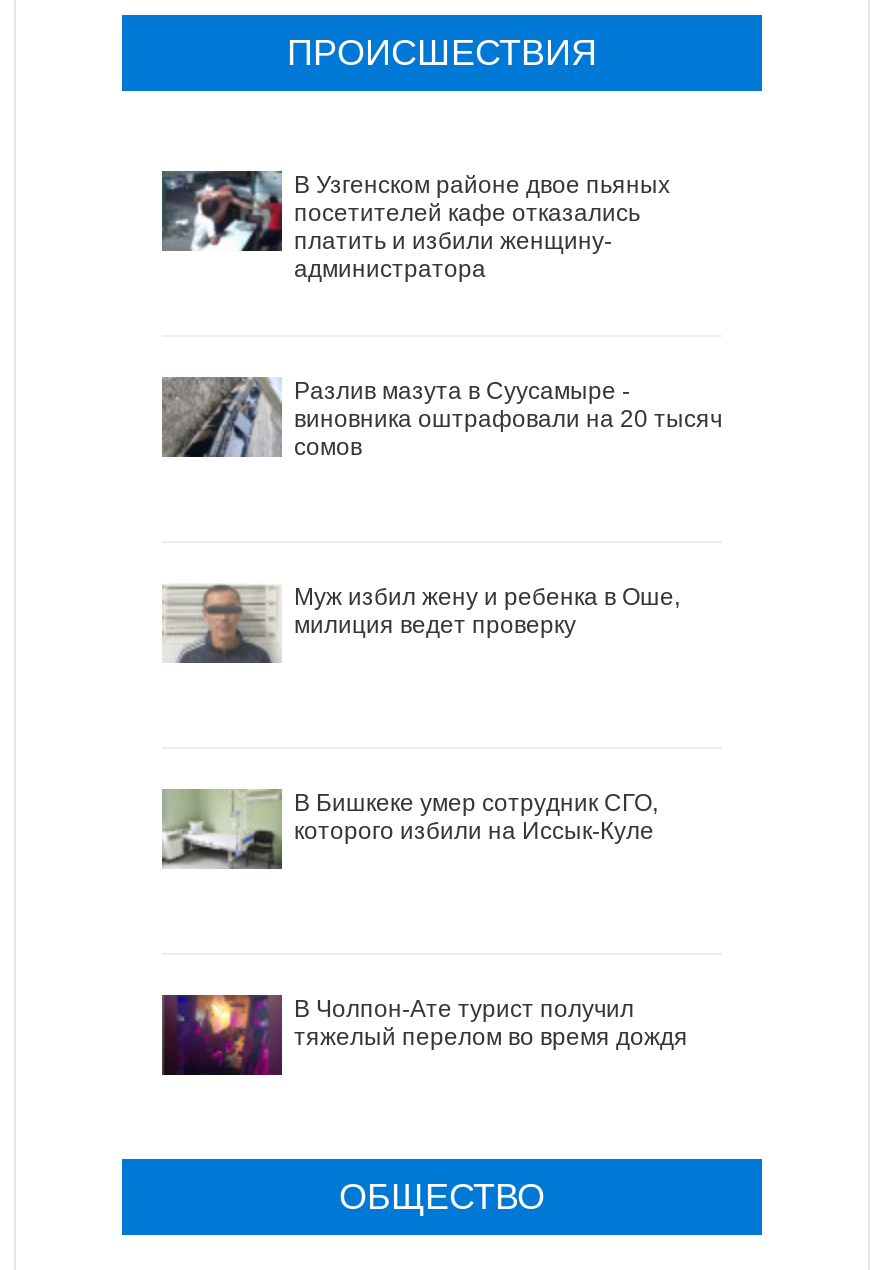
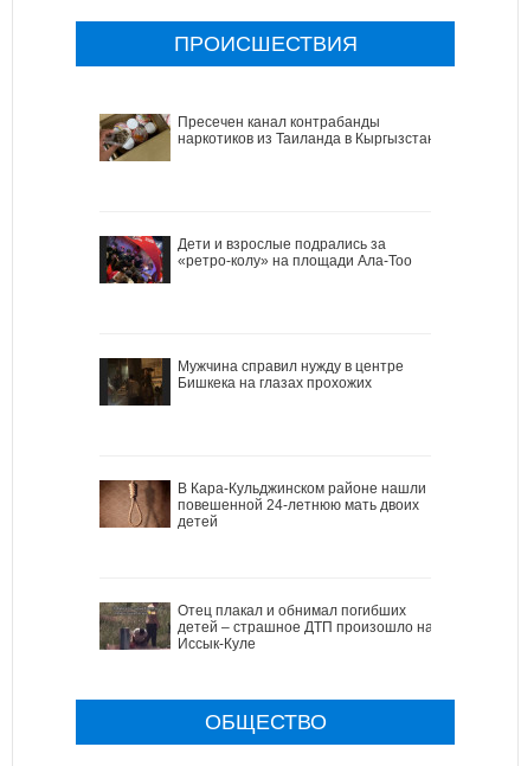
- [image]
- В Узгенском районе двое пьяных
- посетителей кафе отказались
- платить и избили женщину-
- администратора
+ [image]
+ Пресечен канал контрабанды
+ наркотиков из Таиланда в Кыргызстан

- [image]
- Разлив мазута в Суусамыре -
- виновника оштрафовали на 20 тысяч
- сомов
+ [image]
+ Дети и взрослые подрались за
+ «ретро-колу» на площади Ала-Тоо

- [image]
- Муж избил жену и ребенка в Оше,
- милиция ведет проверку
+ [image]
+ Мужчина справил нужду в центре
+ Бишкека на глазах прохожих

- [image]
- В Бишкеке умер сотрудник СГО,
- которого избили на Иссык-Куле
+ [image]
+ В Кара-Кульджинском районе нашли
+ повешенной 24-летнюю мать двоих
+ детей

- [image]
- В Чолпон-Ате турист получил
- тяжелый перелом во время дождя
+ [image]
+ Отец плакал и обнимал погибших
+ детей – страшное ДТП произошло на
+ Иссык-Куле
